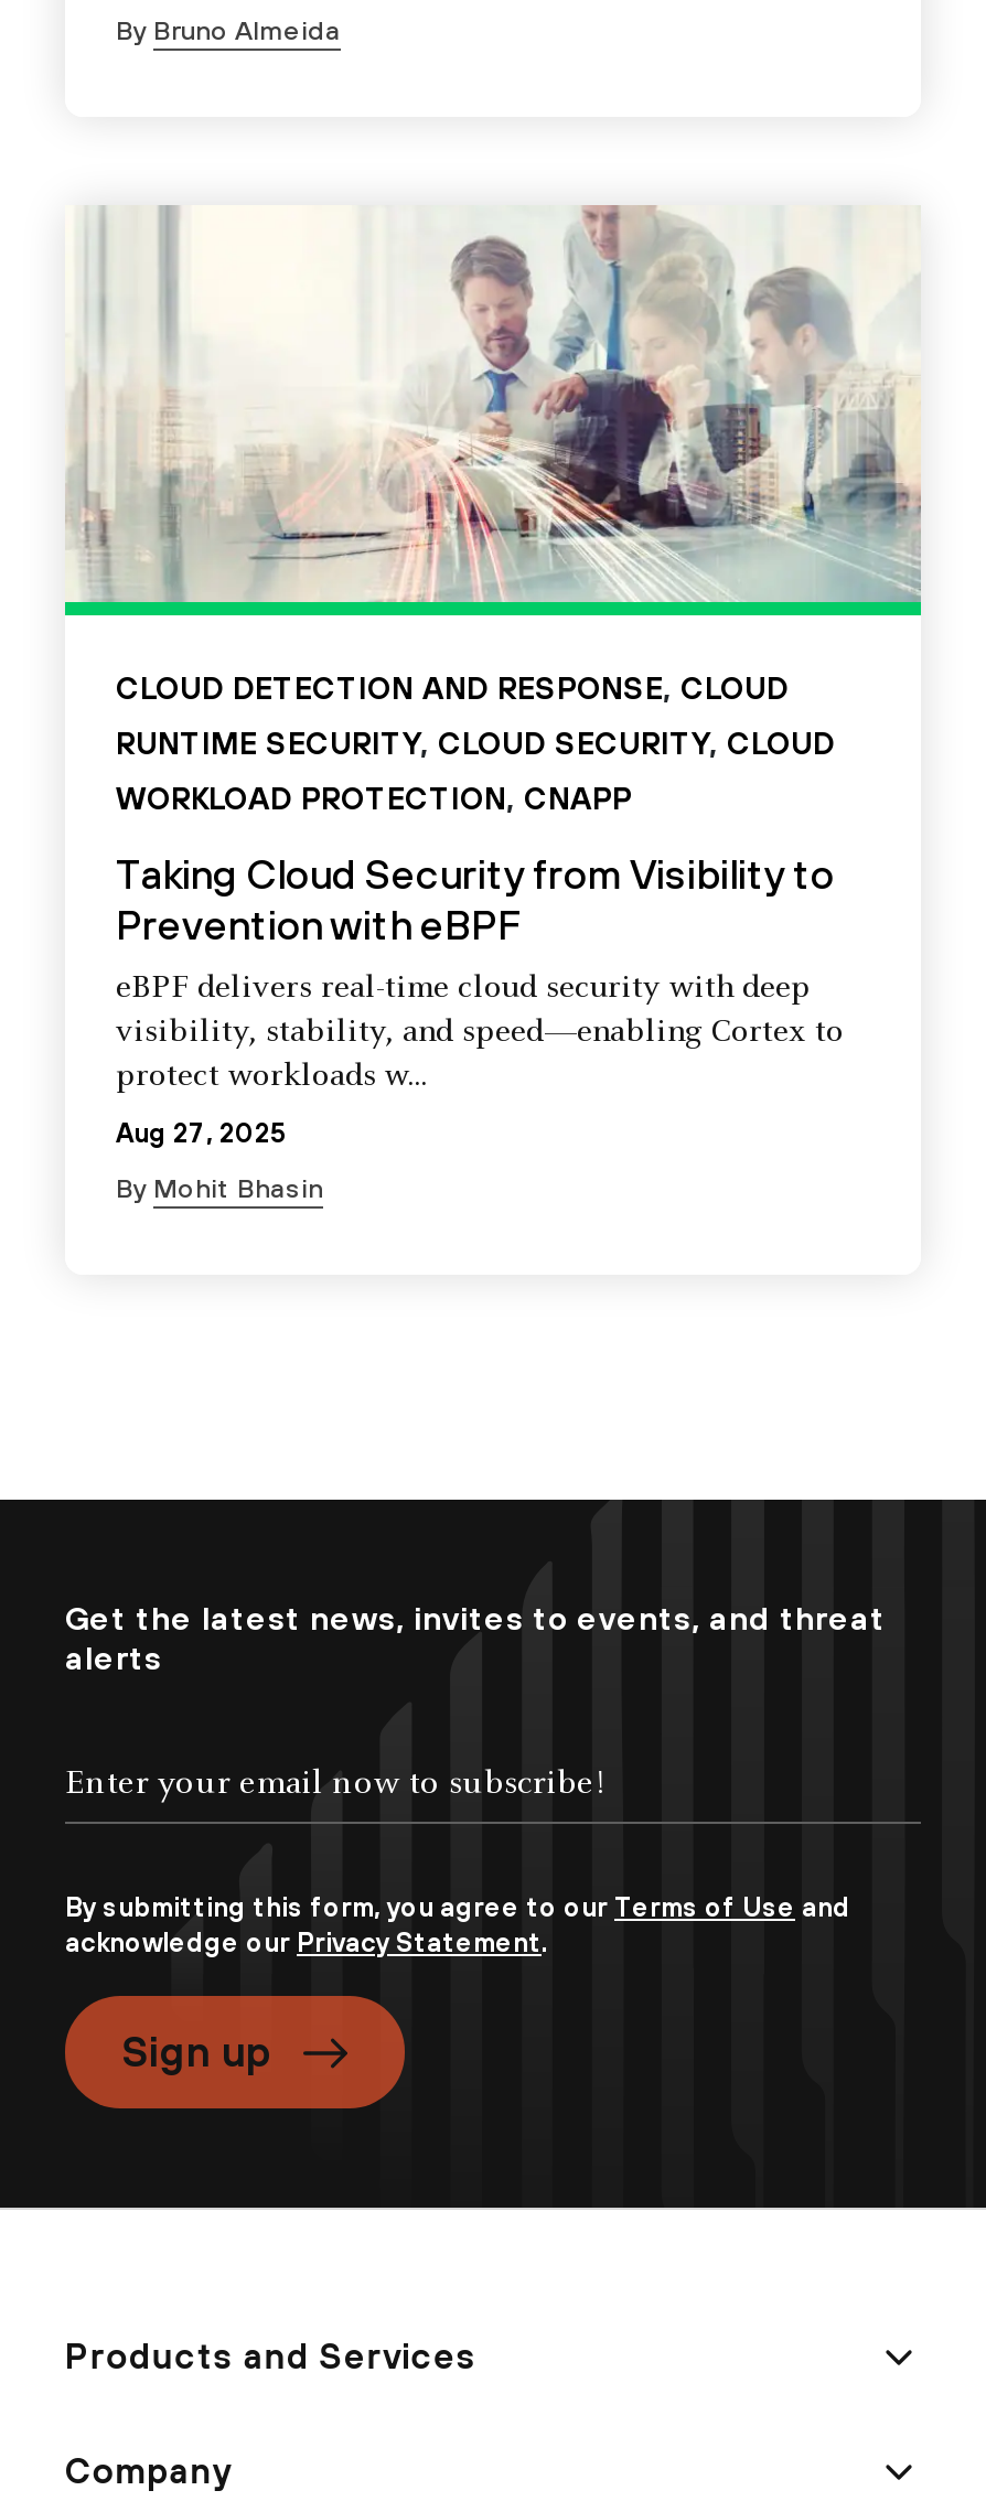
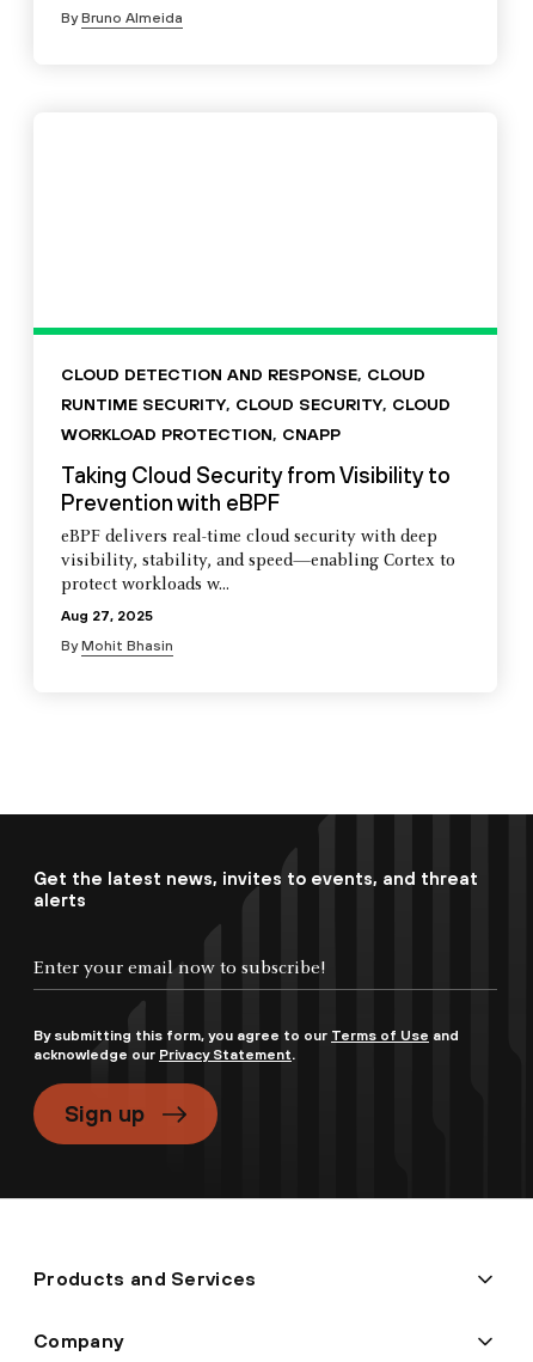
- [image]
